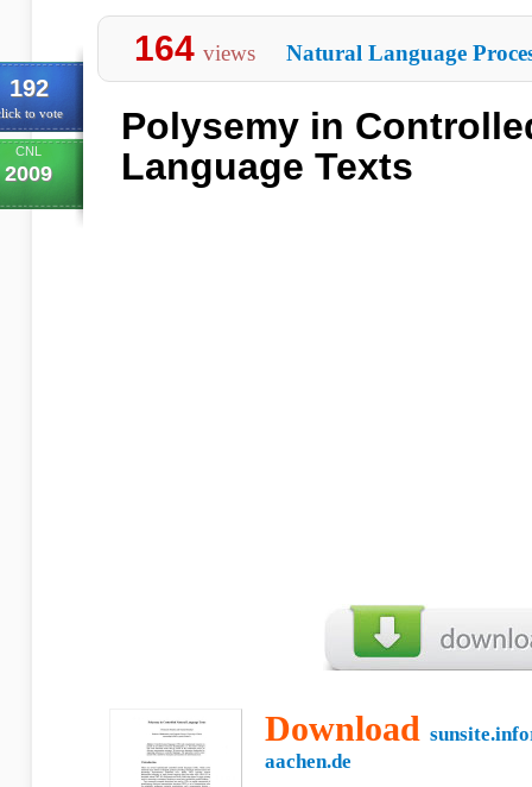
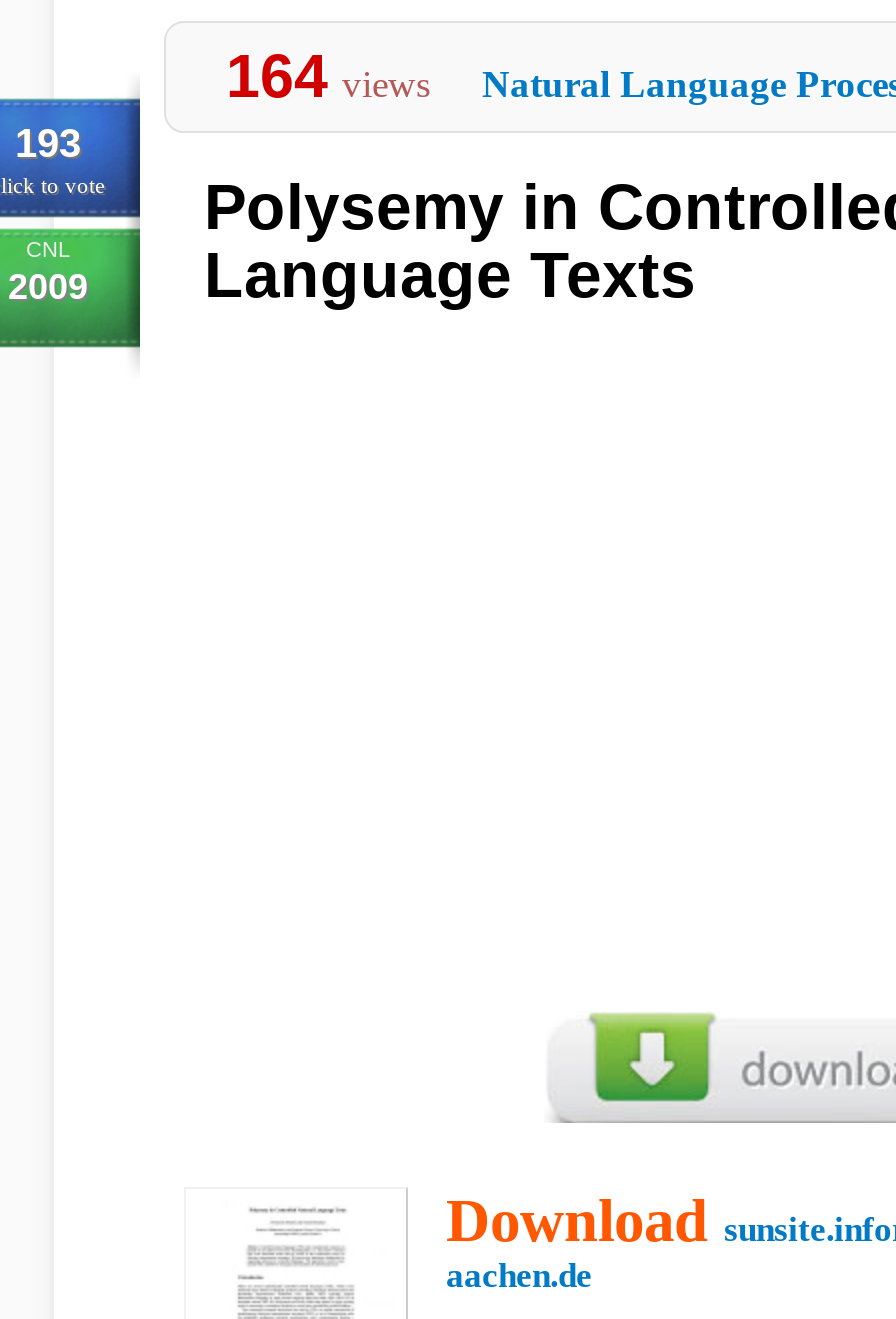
- 192
+ 193
